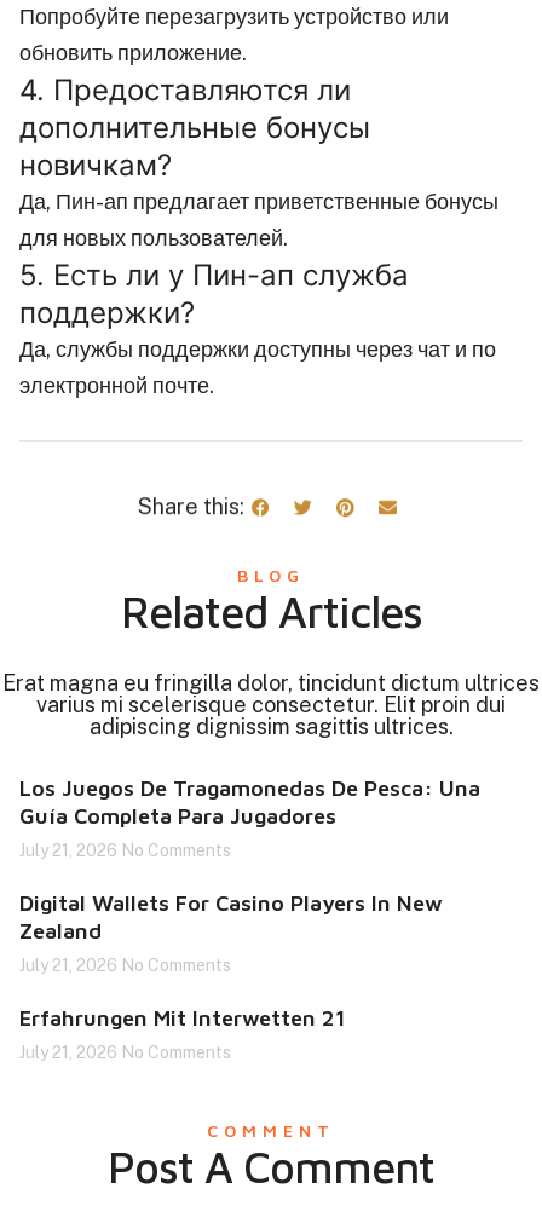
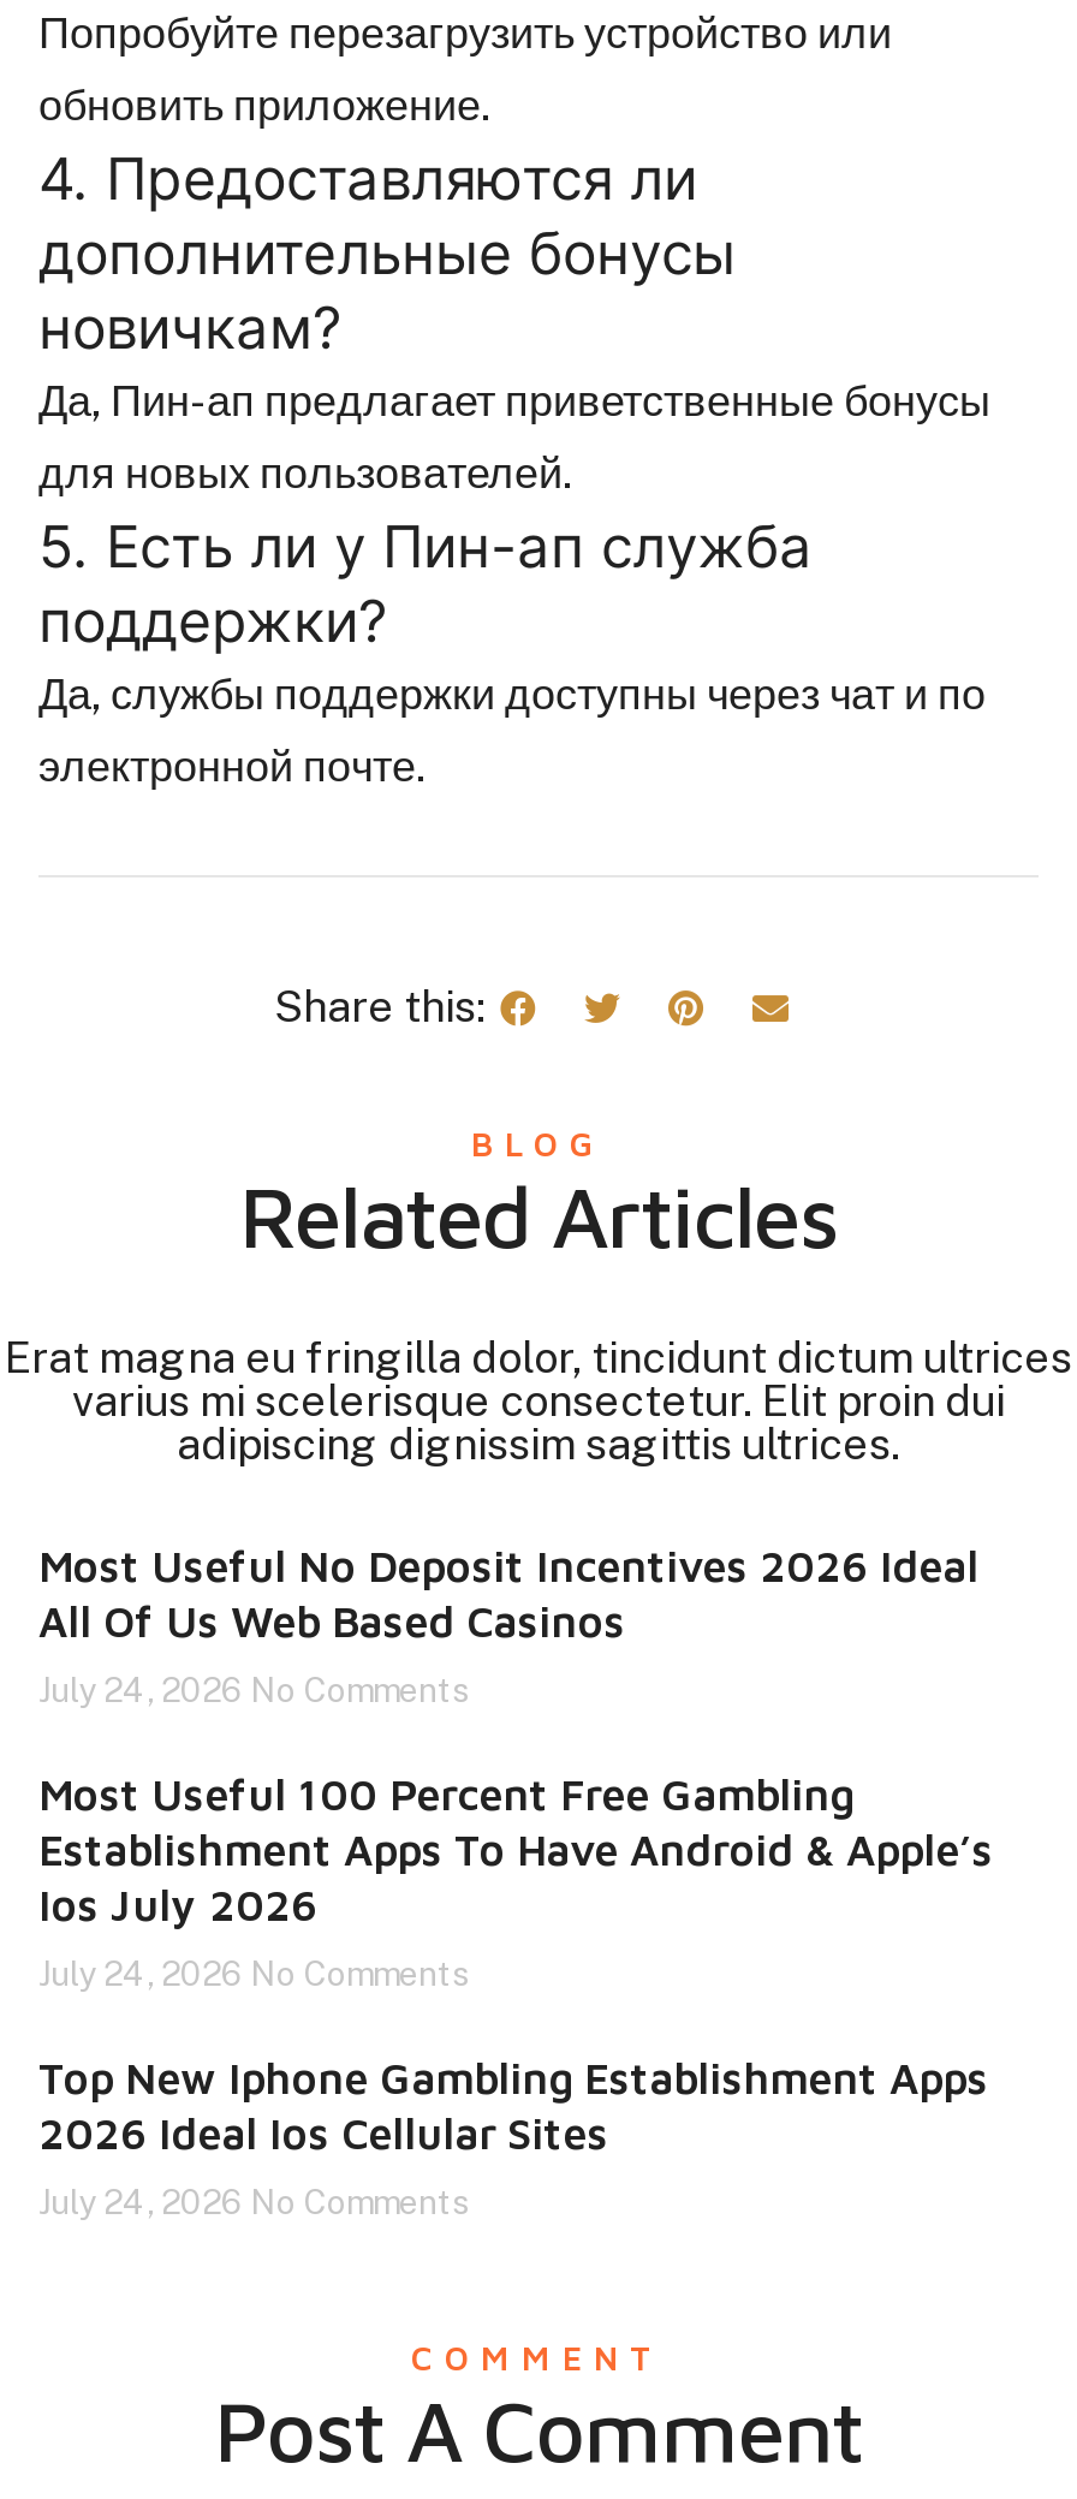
- Los Juegos De Tragamonedas De Pesca: Una
- Guía Completa Para Jugadores
+ Most Useful No Deposit Incentives 2026 Ideal
+ All Of Us Web Based Casinos

- July 21, 2026 No Comments
+ July 24, 2026 No Comments

- Digital Wallets For Casino Players In New
- Zealand
+ Most Useful 100 Percent Free Gambling
+ Establishment Apps To Have Android & Apple’s
+ Ios July 2026

- July 21, 2026 No Comments
+ July 24, 2026 No Comments

- Erfahrungen Mit Interwetten 21
+ Top New Iphone Gambling Establishment Apps
+ 2026 Ideal Ios Cellular Sites

- July 21, 2026 No Comments
+ July 24, 2026 No Comments
